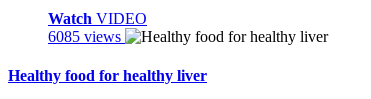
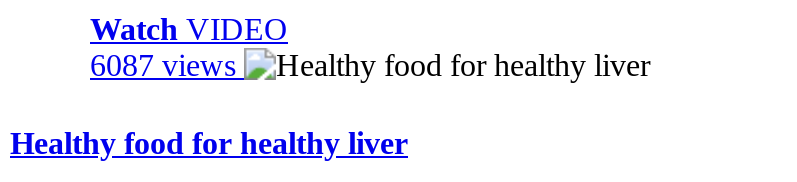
- 6085 views
+ 6087 views
